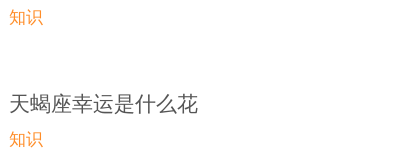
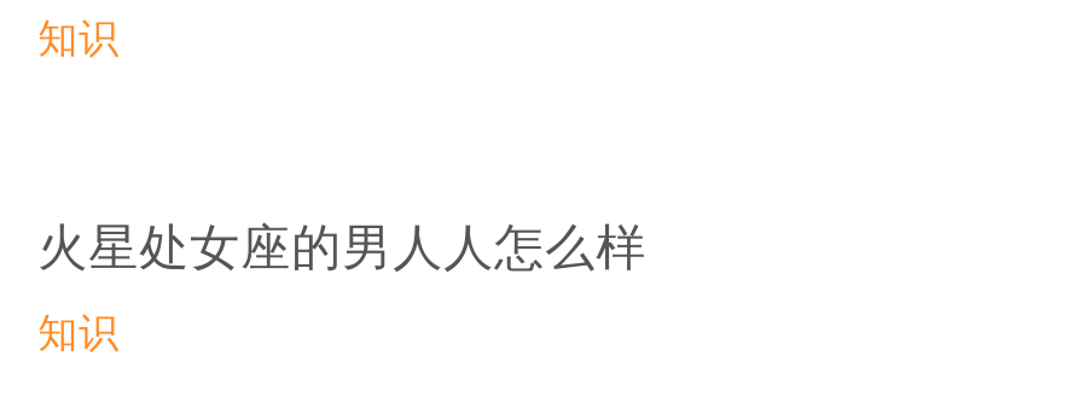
- 天蝎座幸运是什么花
+ 火星处女座的男人人怎么样
